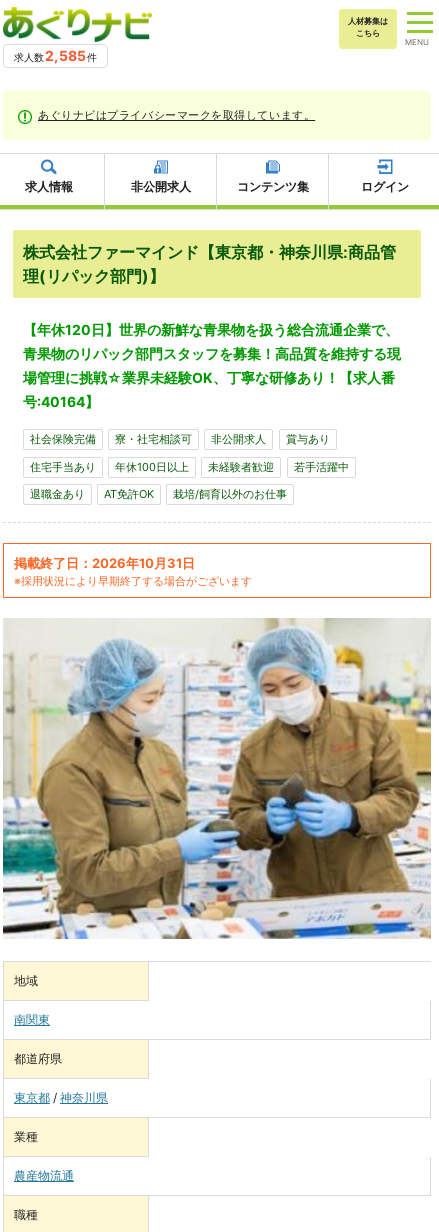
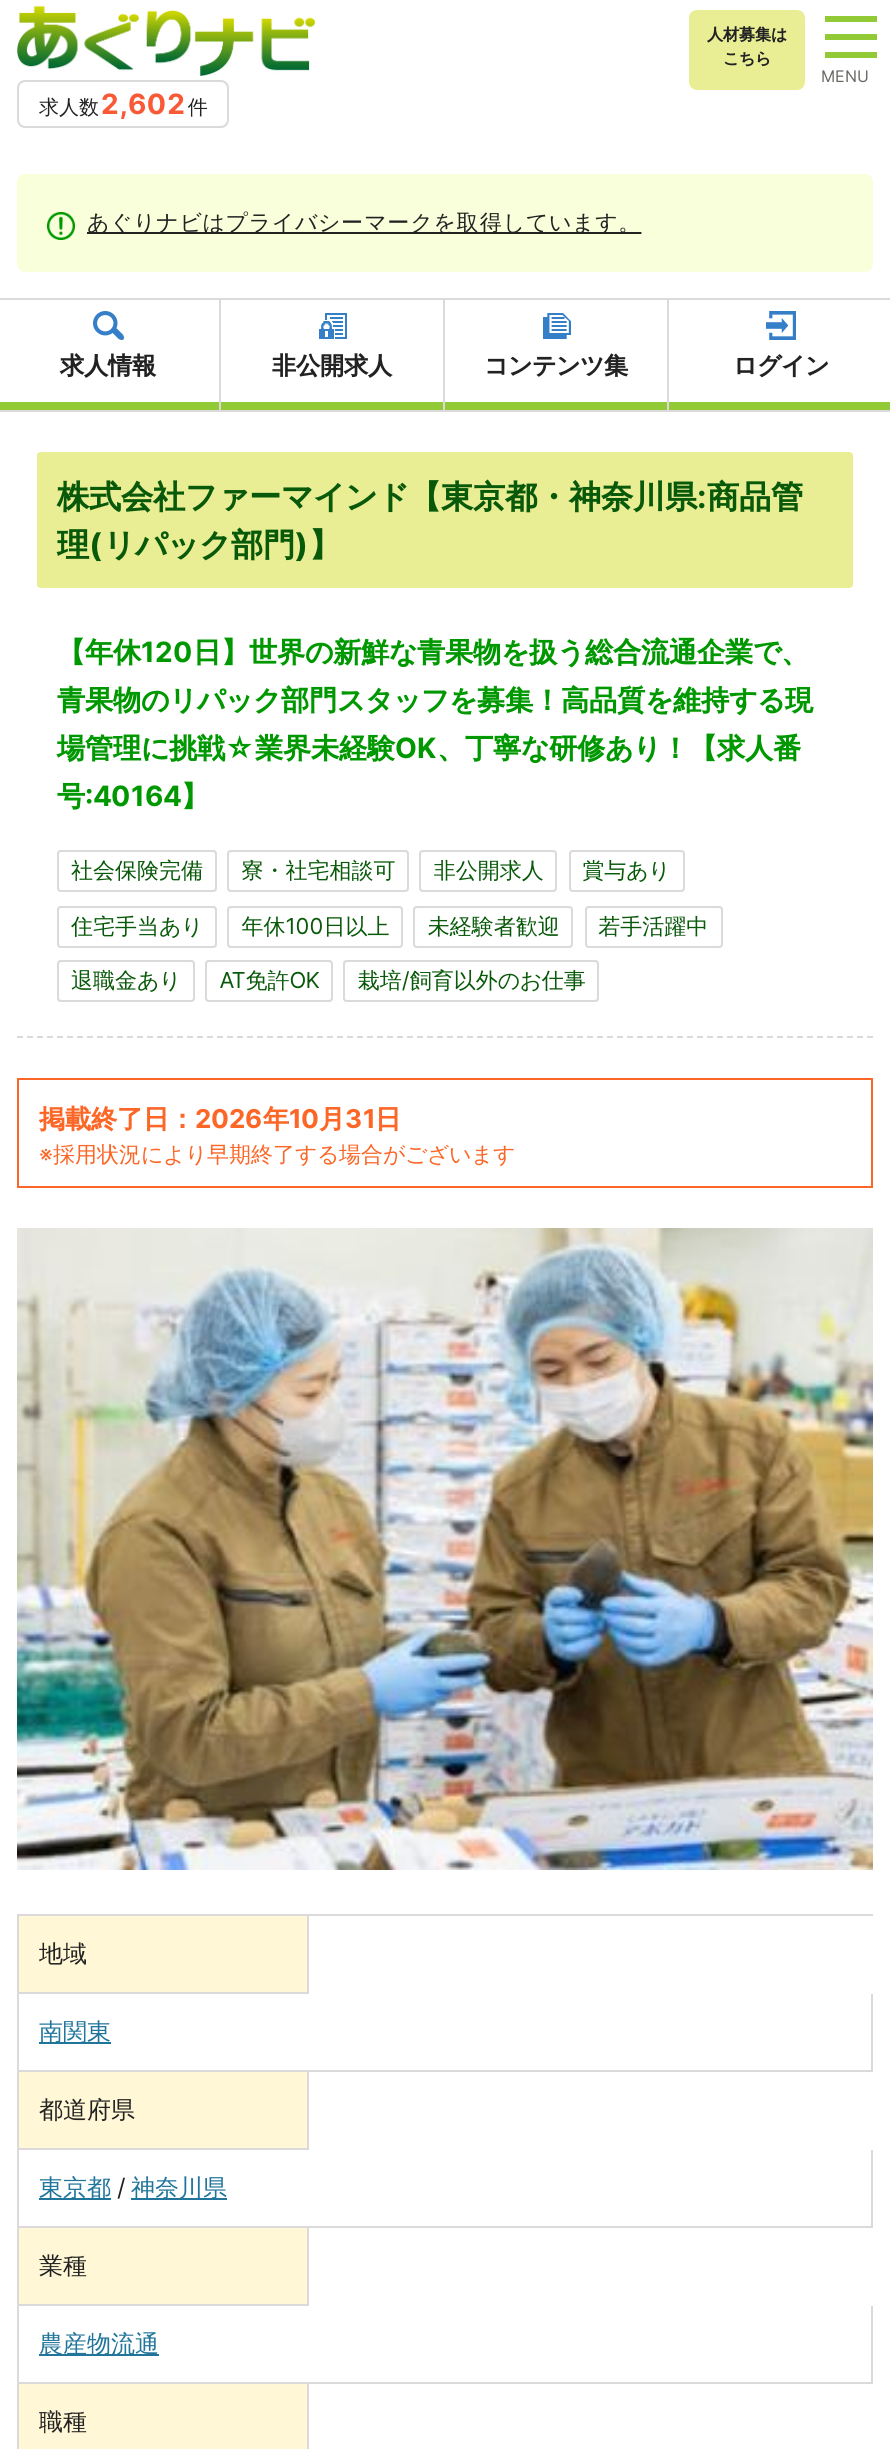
- 求人数2,585件
+ 求人数2,602件
